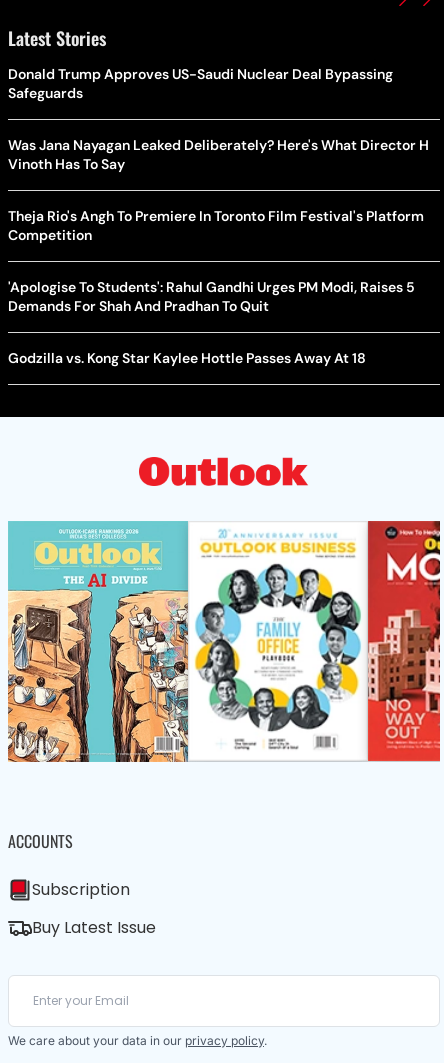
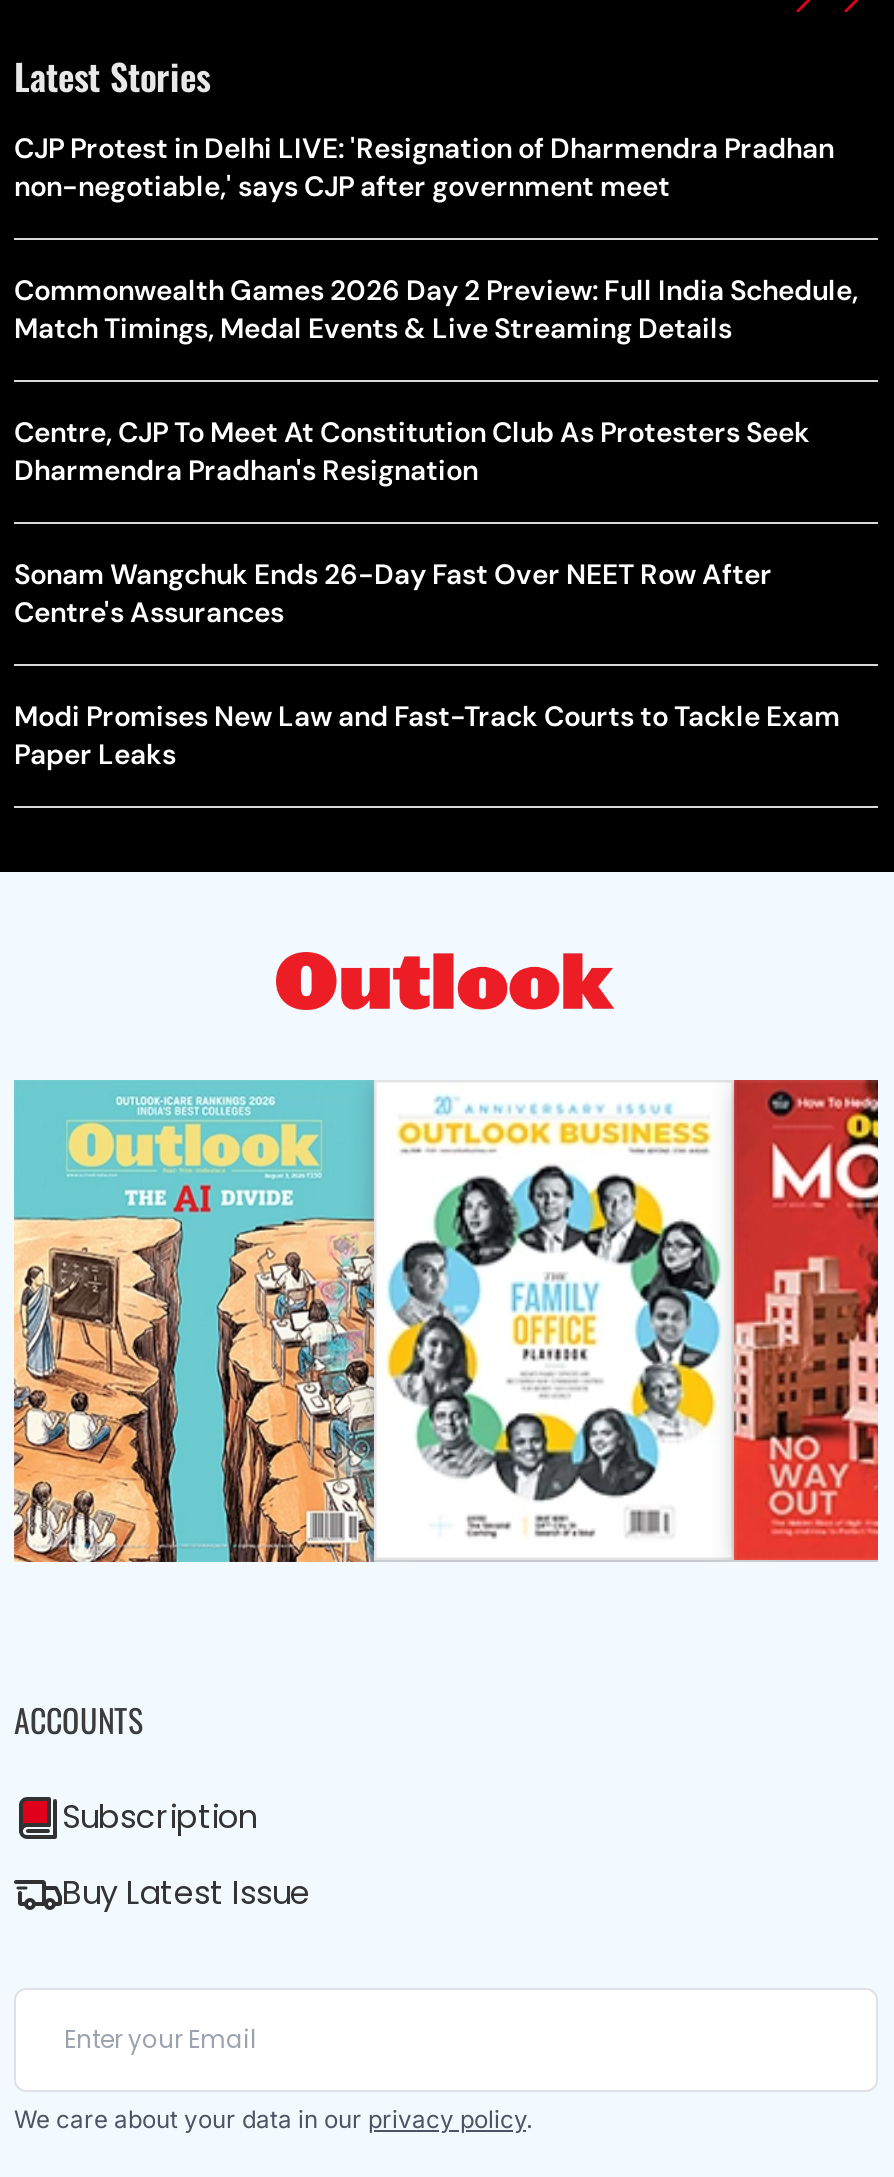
- Donald Trump Approves US-Saudi Nuclear Deal Bypassing
- Safeguards
+ CJP Protest in Delhi LIVE: 'Resignation of Dharmendra Pradhan
+ non-negotiable,' says CJP after government meet

- Was Jana Nayagan Leaked Deliberately? Here's What Director H
- Vinoth Has To Say
+ Commonwealth Games 2026 Day 2 Preview: Full India Schedule,
+ Match Timings, Medal Events & Live Streaming Details

- Theja Rio's Angh To Premiere In Toronto Film Festival's Platform
- Competition
+ Centre, CJP To Meet At Constitution Club As Protesters Seek
+ Dharmendra Pradhan's Resignation

- 'Apologise To Students': Rahul Gandhi Urges PM Modi, Raises 5
- Demands For Shah And Pradhan To Quit
+ Sonam Wangchuk Ends 26-Day Fast Over NEET Row After
+ Centre's Assurances

- Godzilla vs. Kong Star Kaylee Hottle Passes Away At 18
+ Modi Promises New Law and Fast-Track Courts to Tackle Exam
+ Paper Leaks
